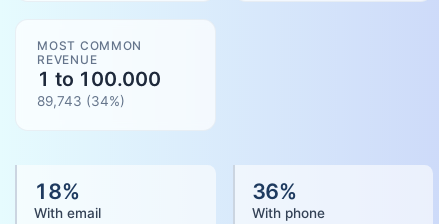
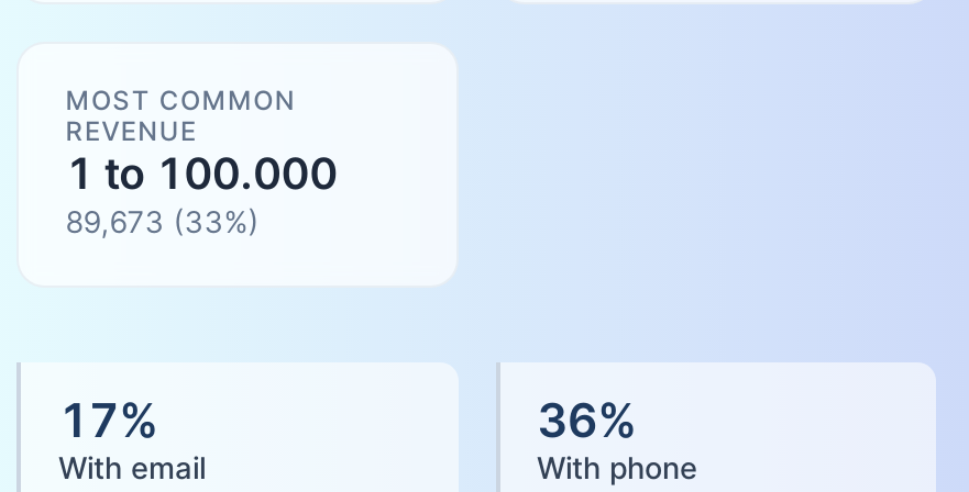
- 89,743 (34%)
+ 89,673 (33%)

- 18%
+ 17%
